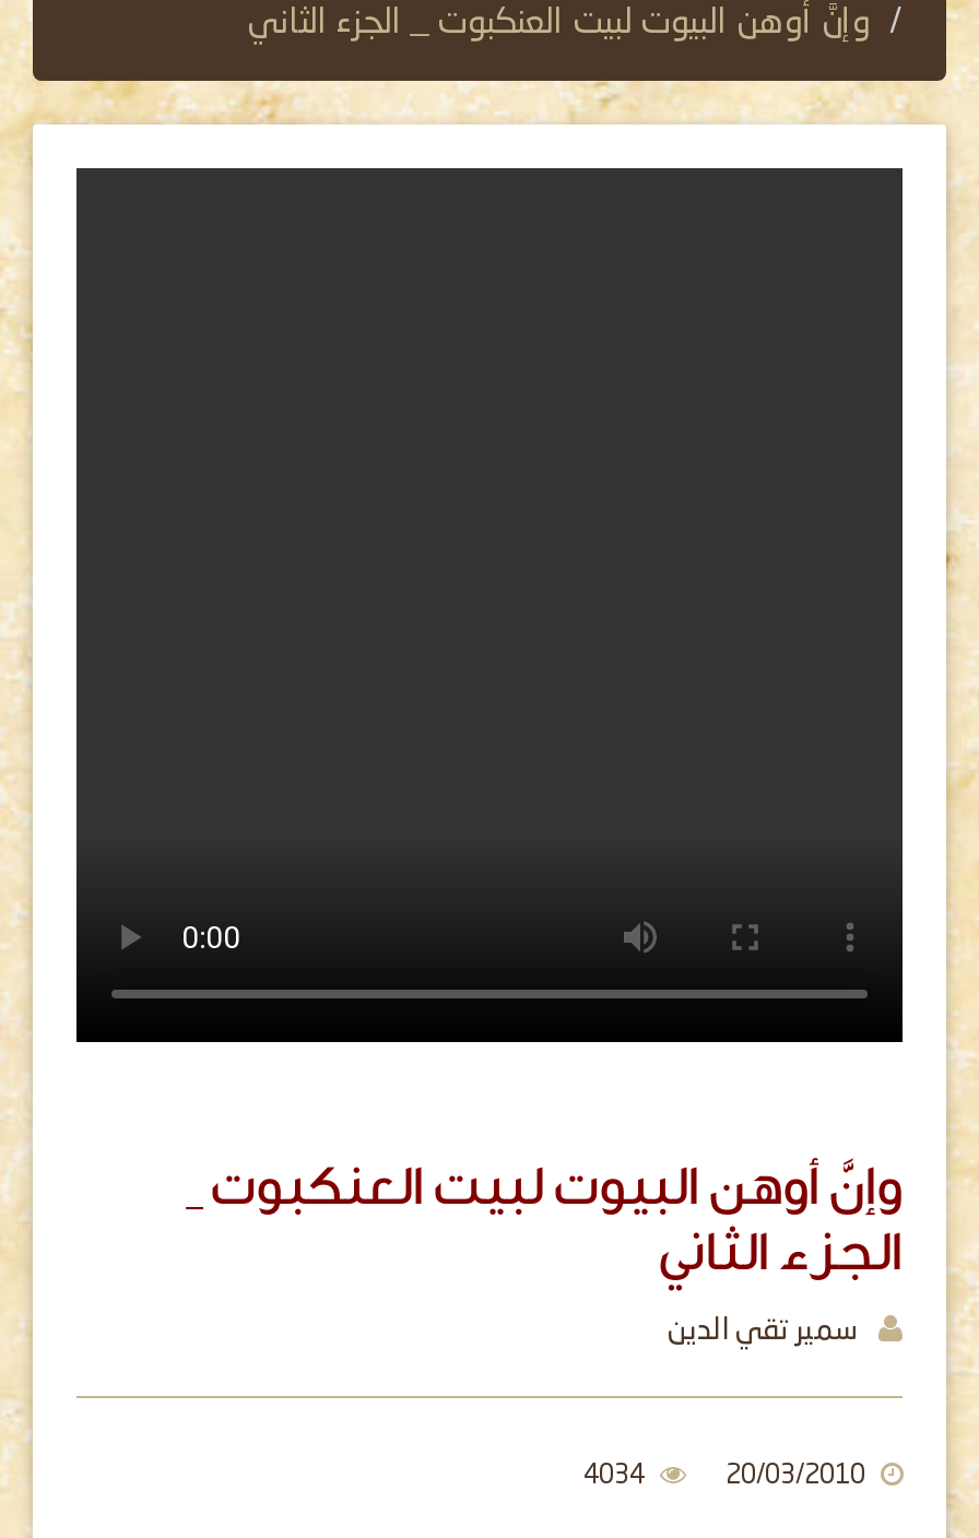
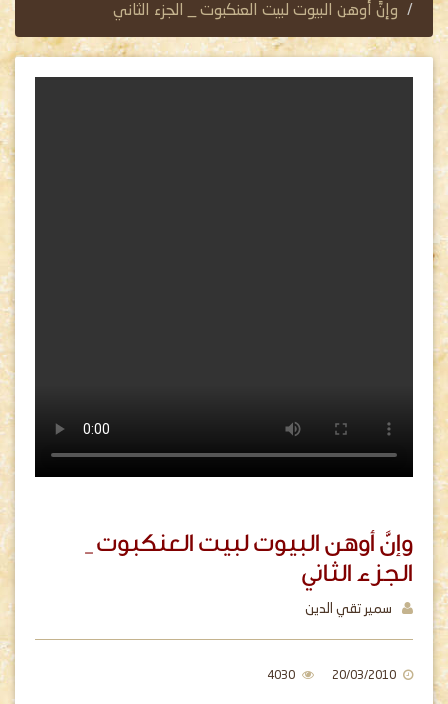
- 4034
+ 4030
